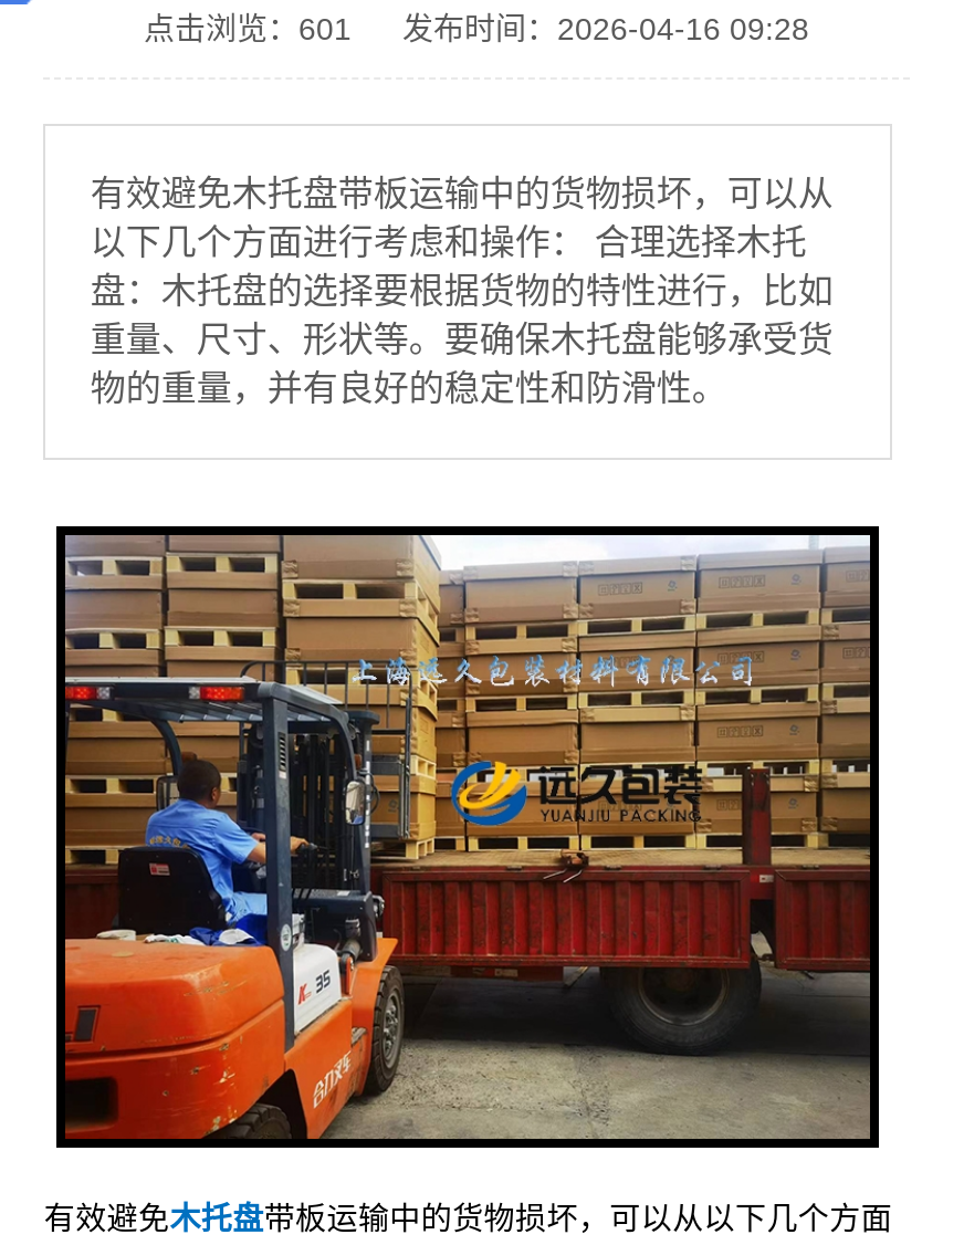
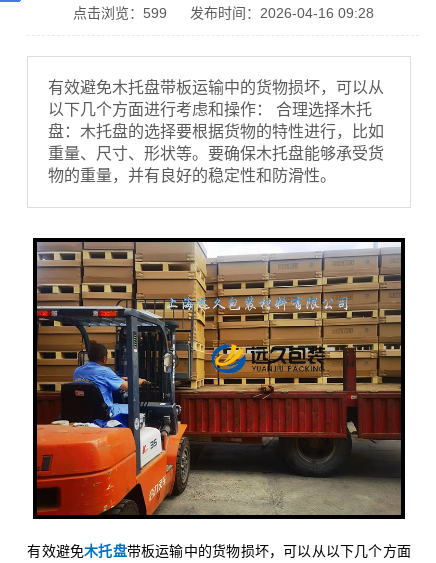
- 点击浏览：601 发布时间：2026-04-16 09:28
+ 点击浏览：599 发布时间：2026-04-16 09:28
